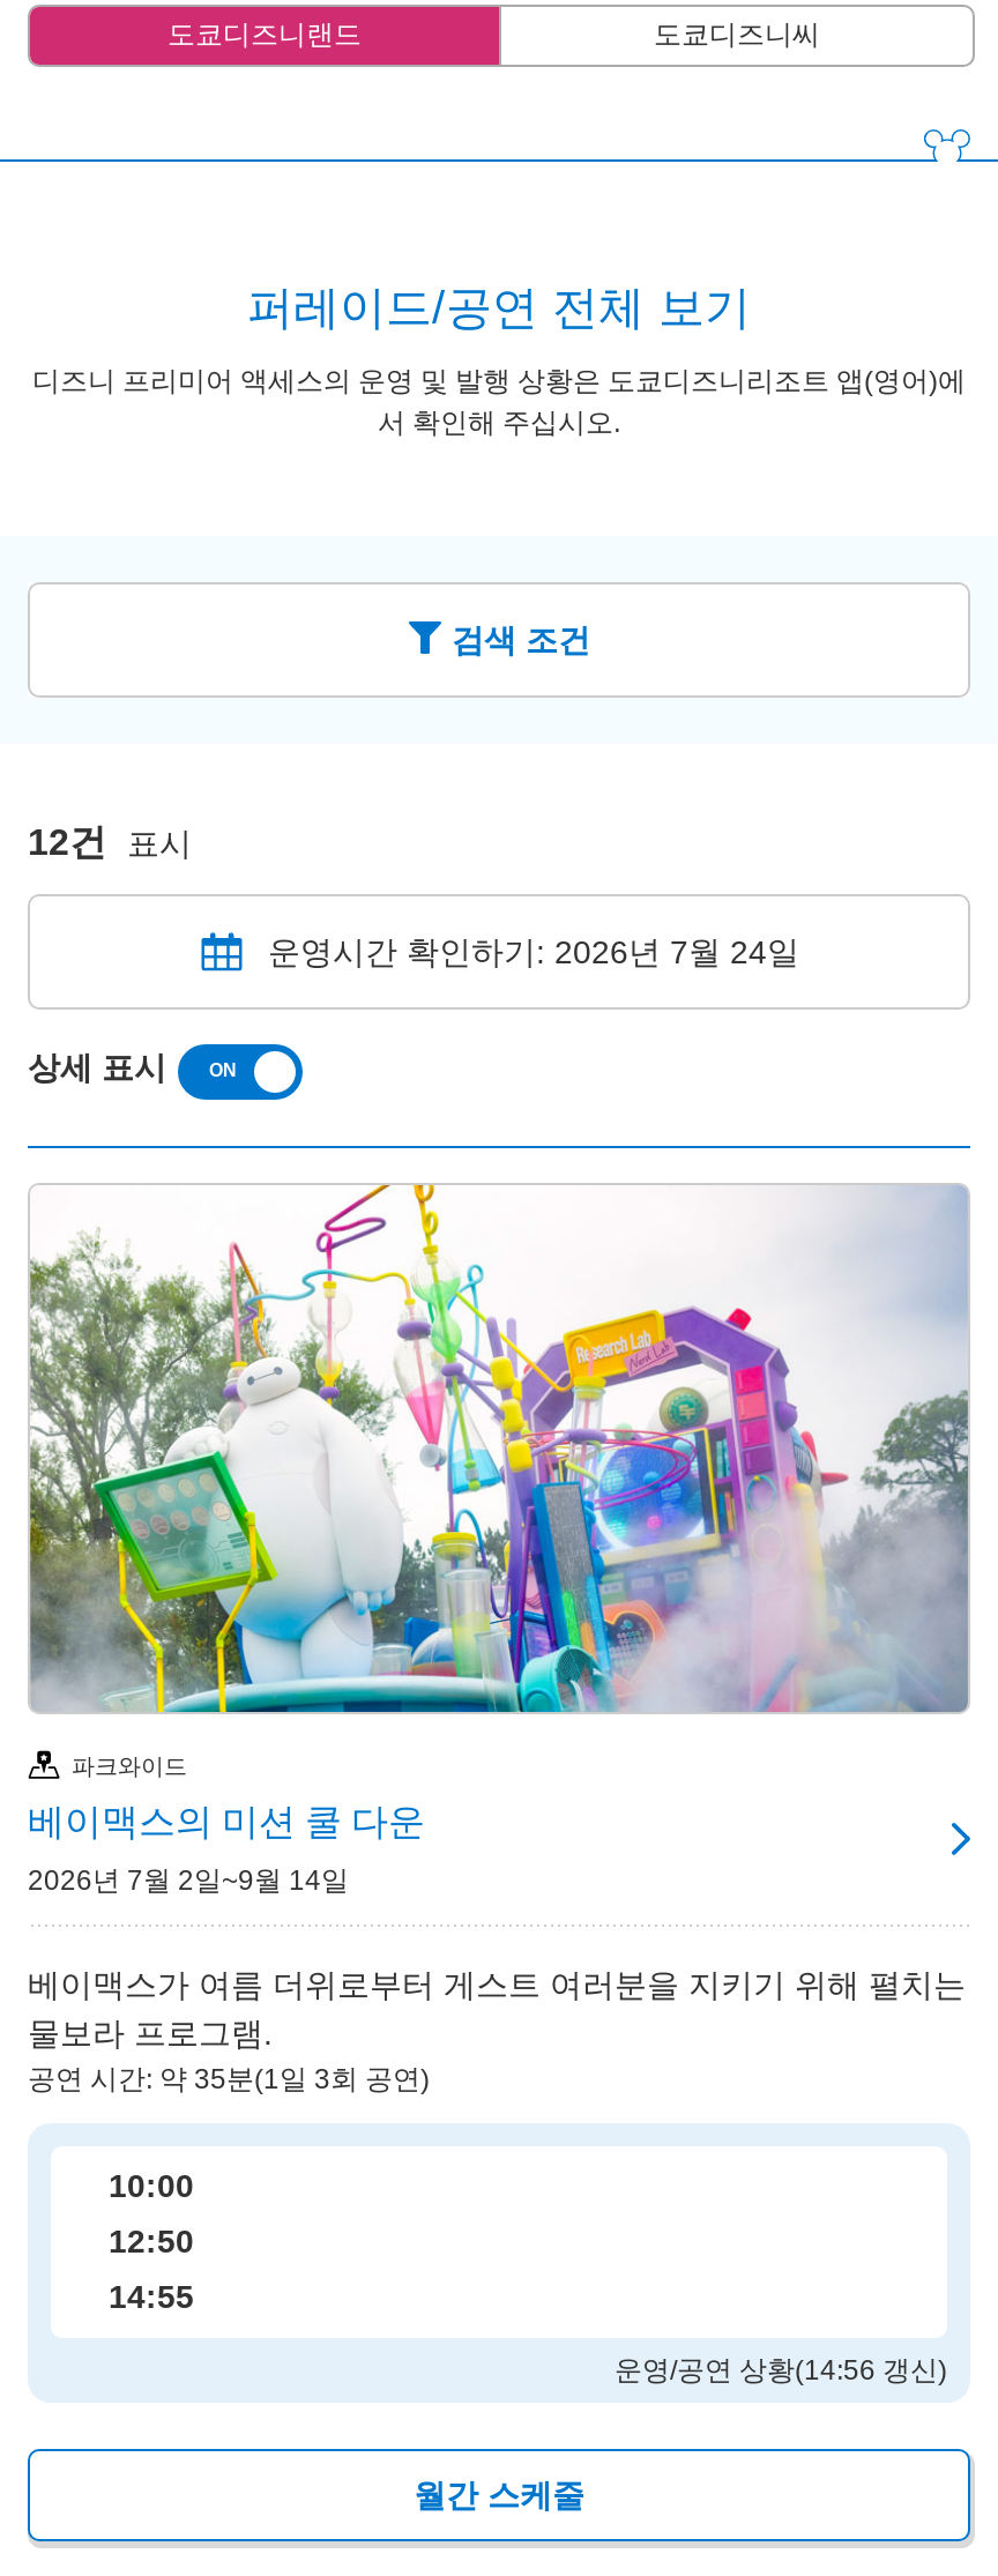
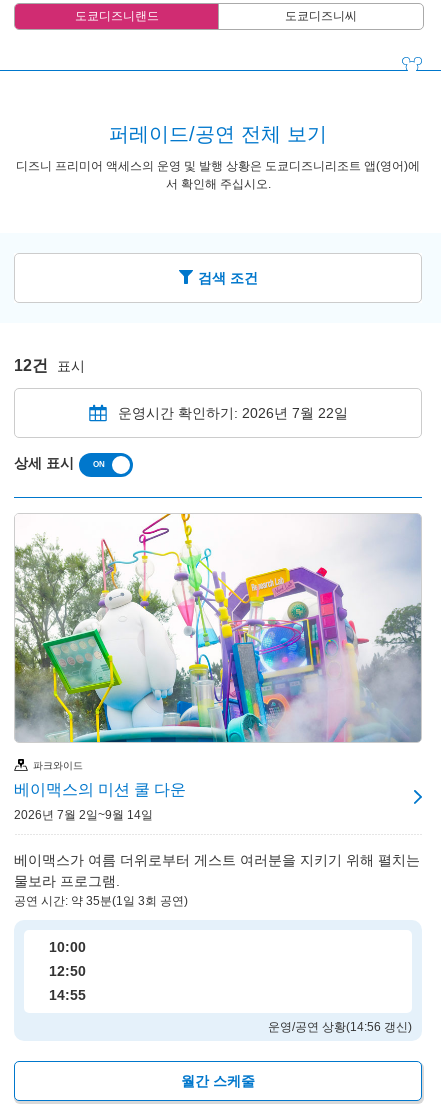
- 운영시간 확인하기: 2026년 7월 24일
+ 운영시간 확인하기: 2026년 7월 22일
